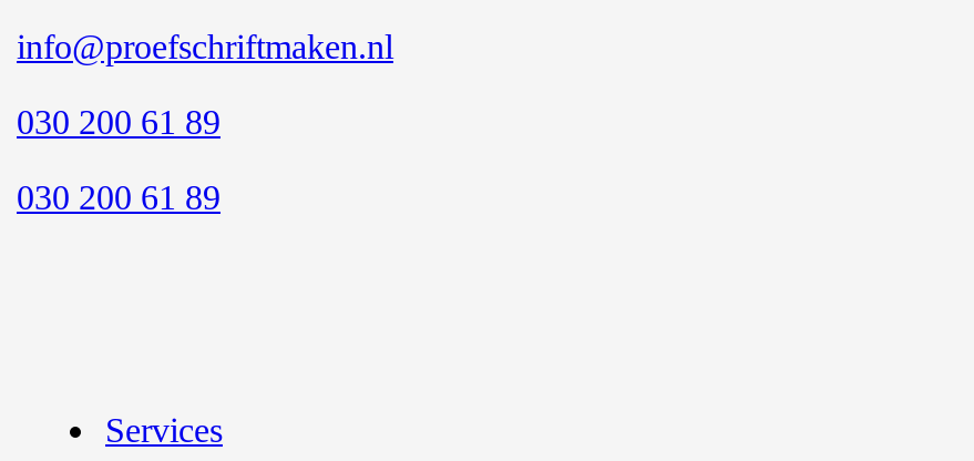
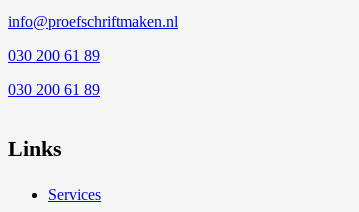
+ Links
